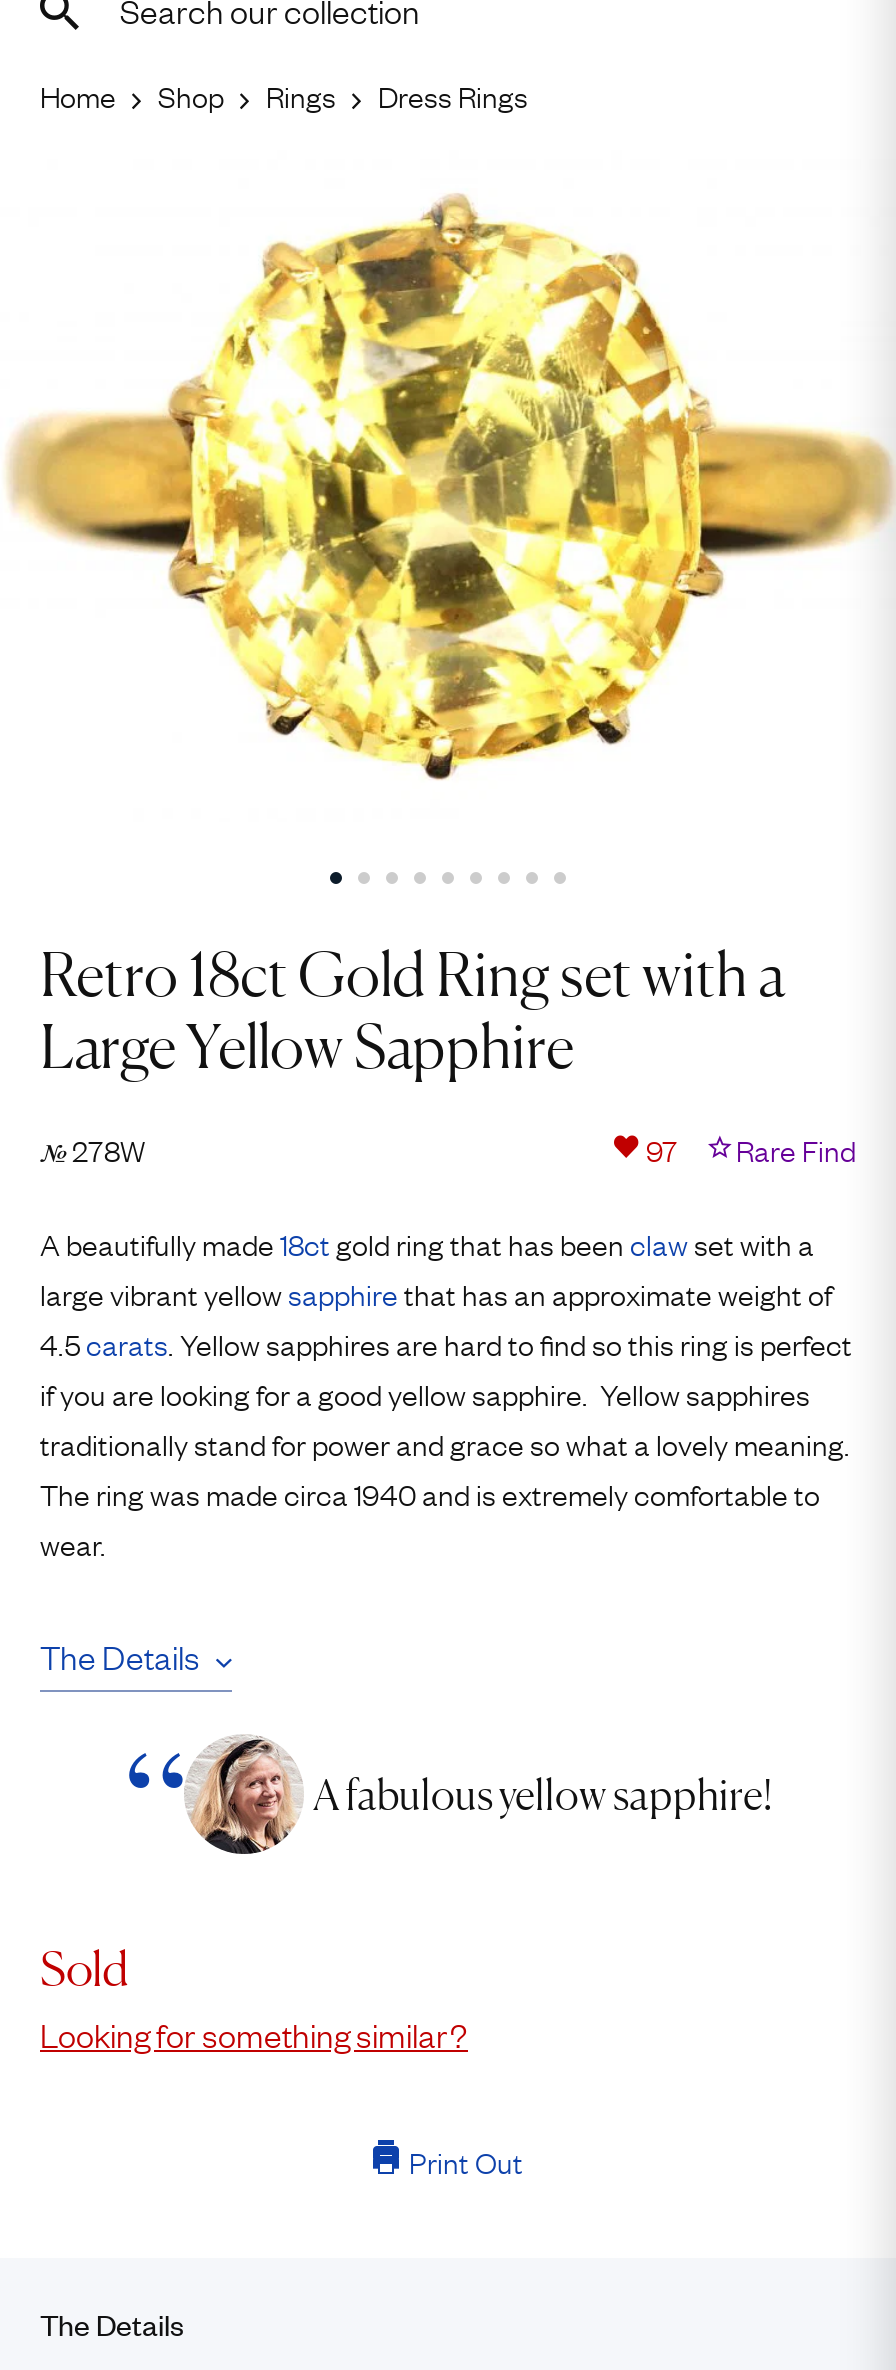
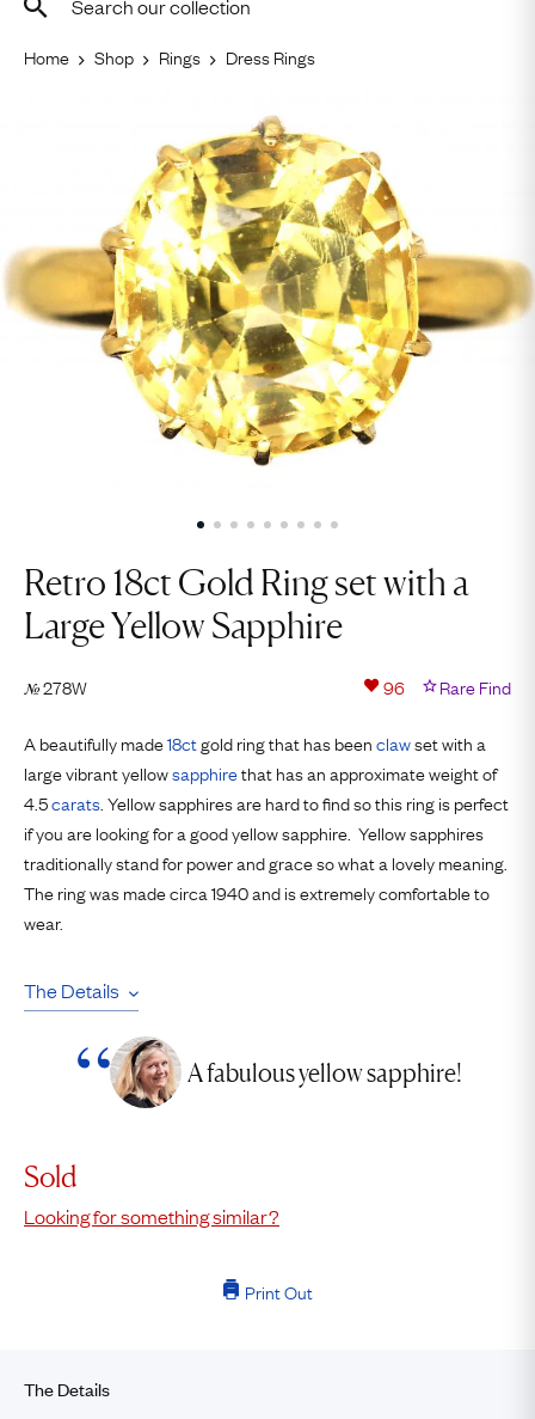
- 97 Rare Find
+ 96 Rare Find
